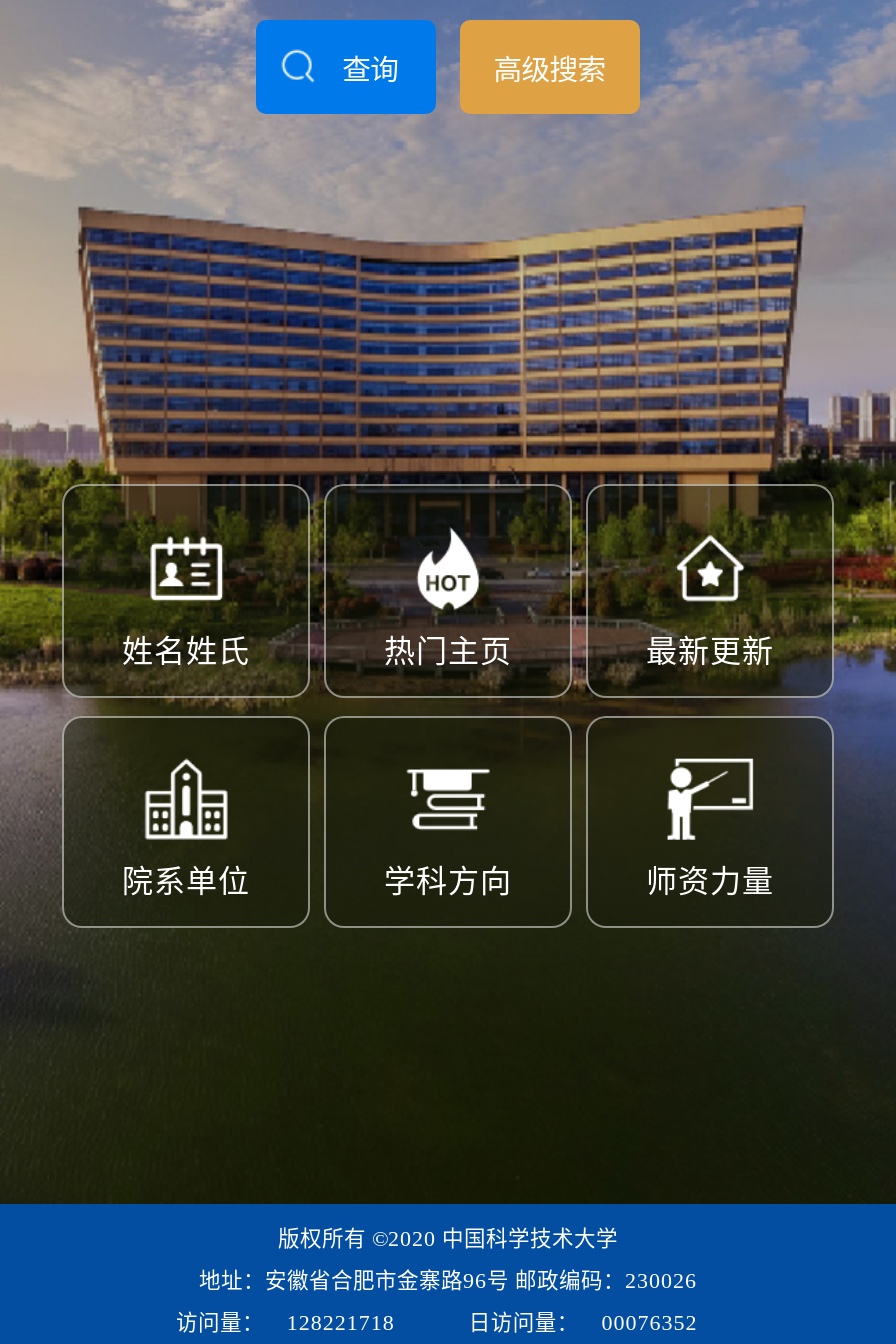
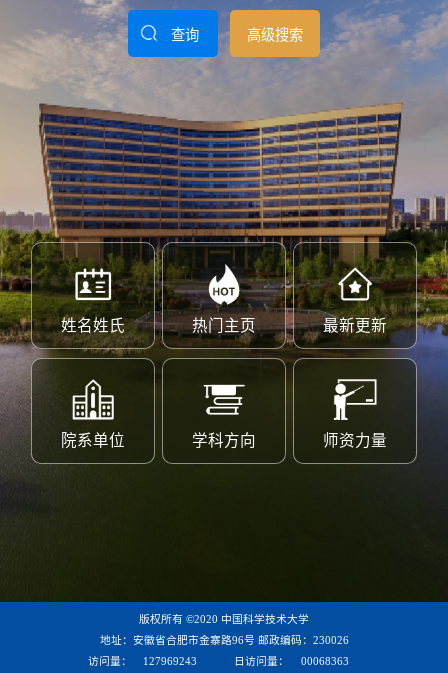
- 访问量： 128221718
+ 访问量： 127969243

- 日访问量： 00076352
+ 日访问量： 00068363
